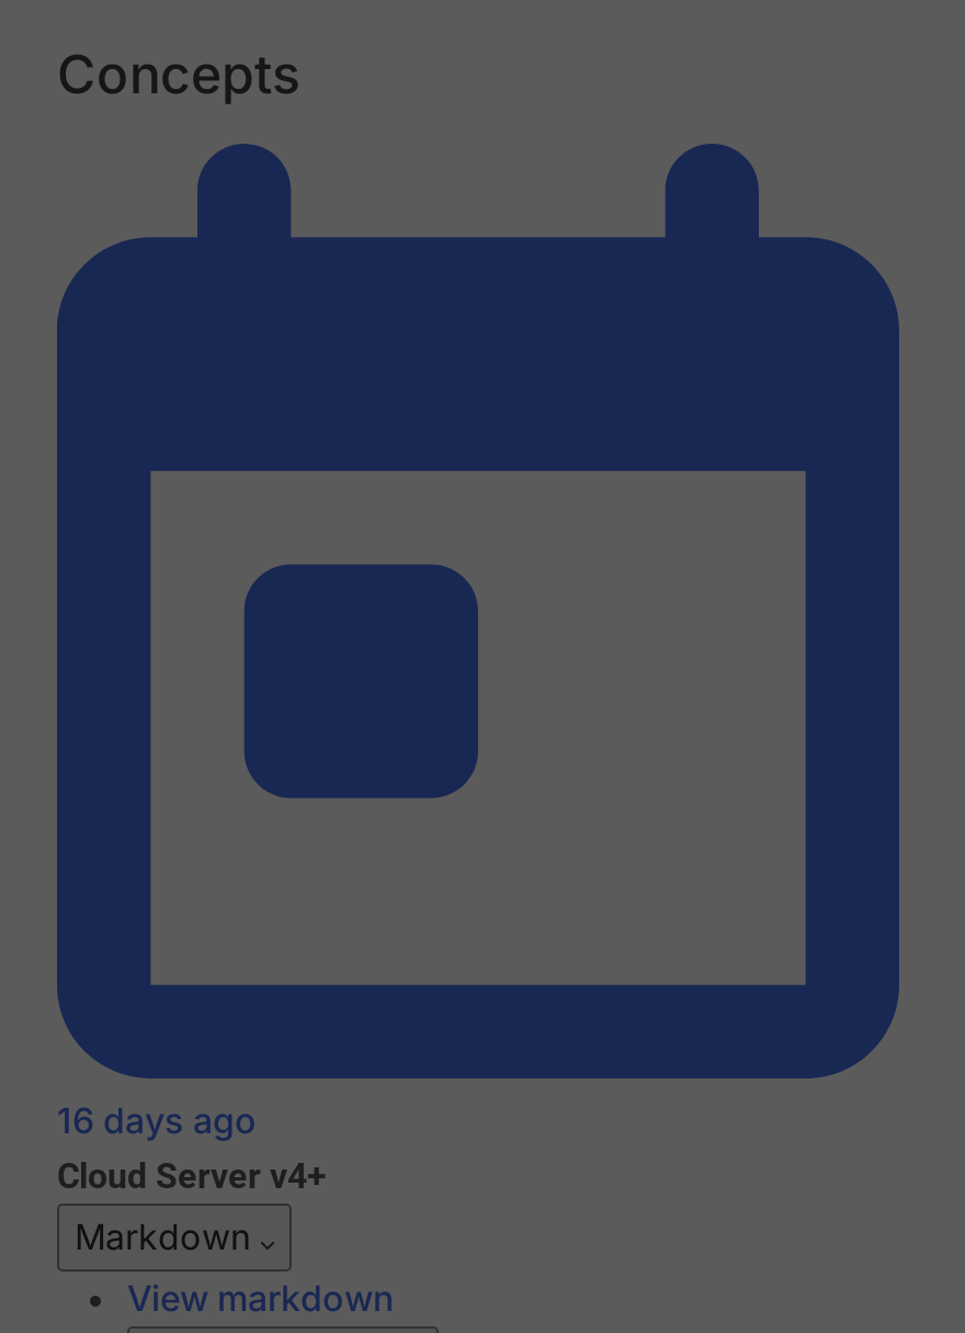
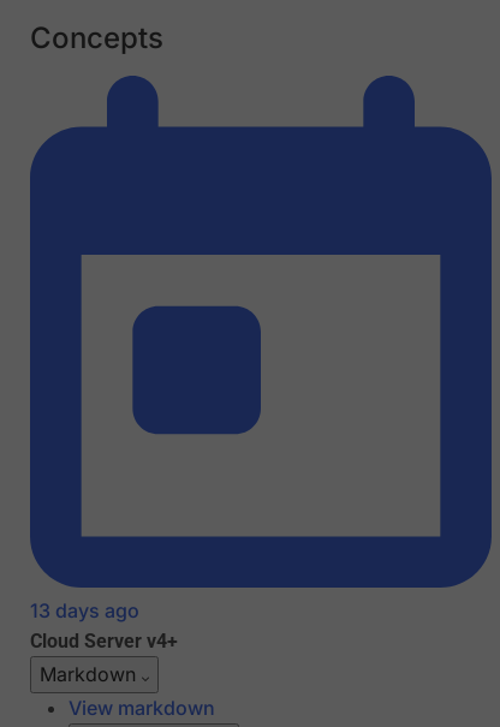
- 16 days ago
+ 13 days ago
